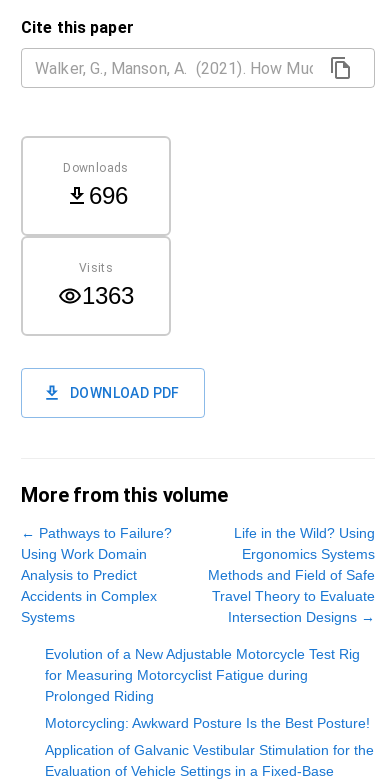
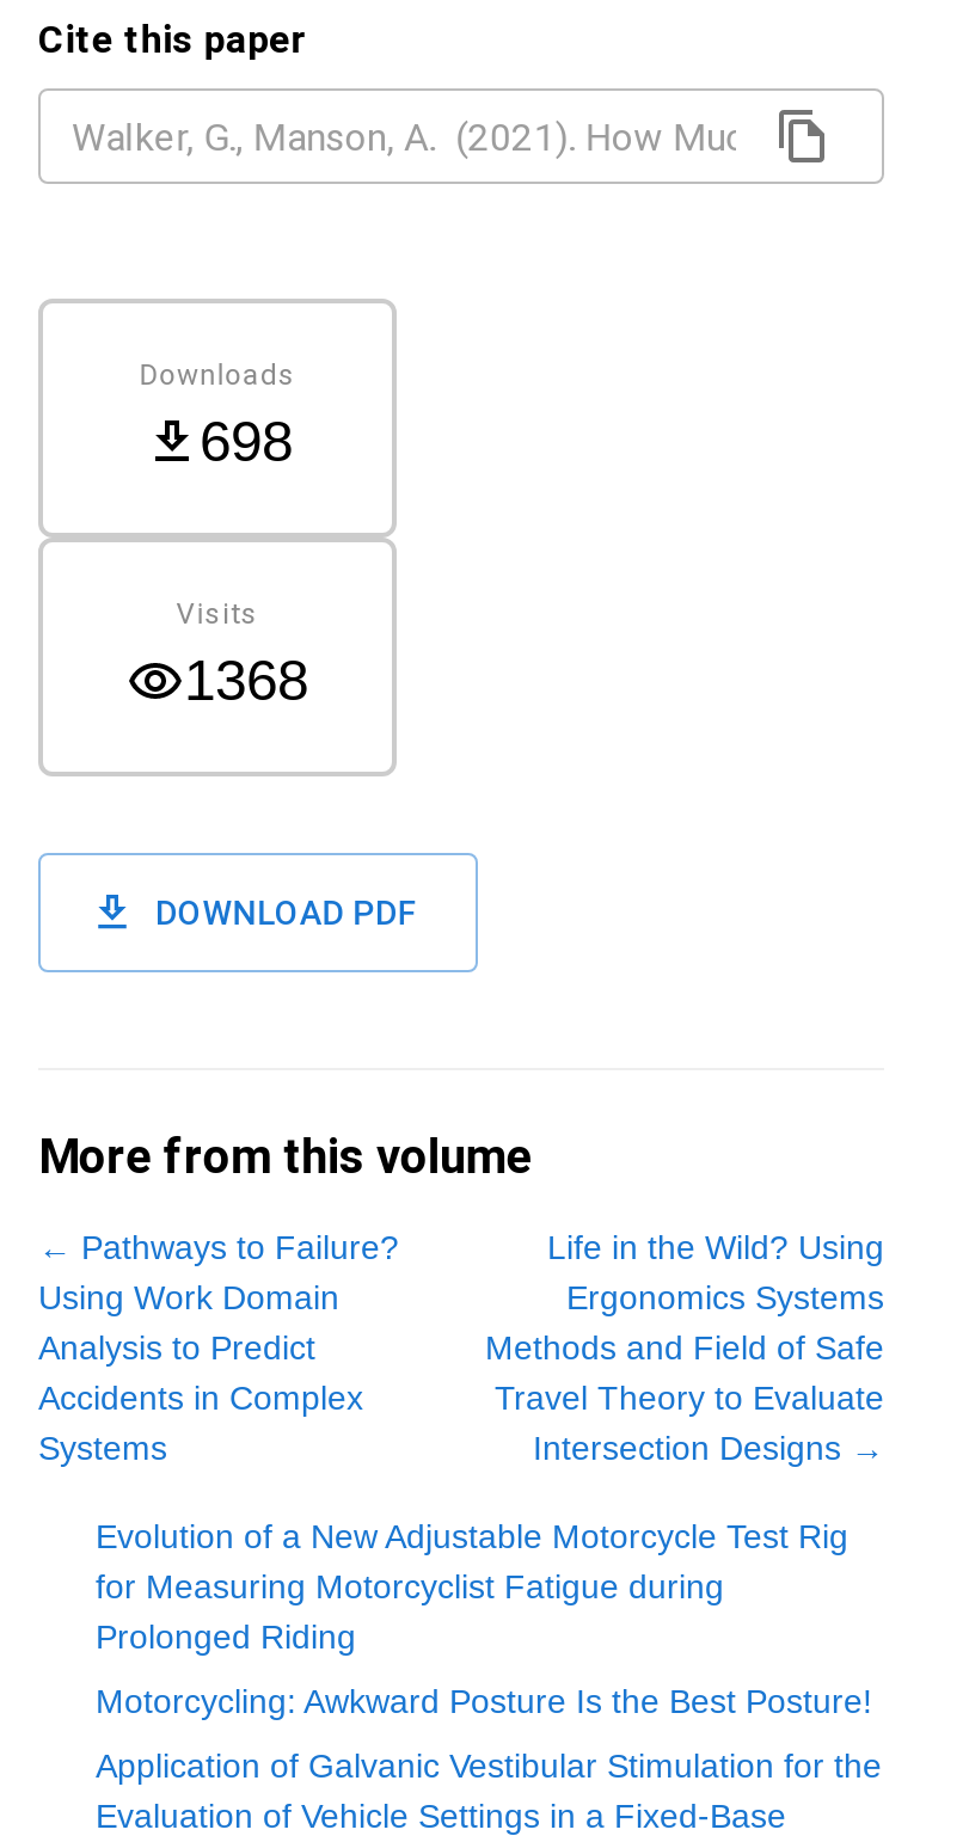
- 696
+ 698

- 1363
+ 1368
